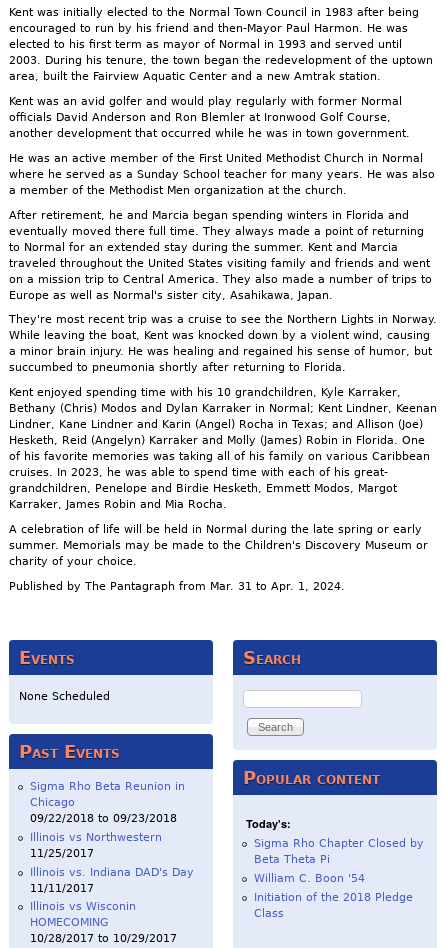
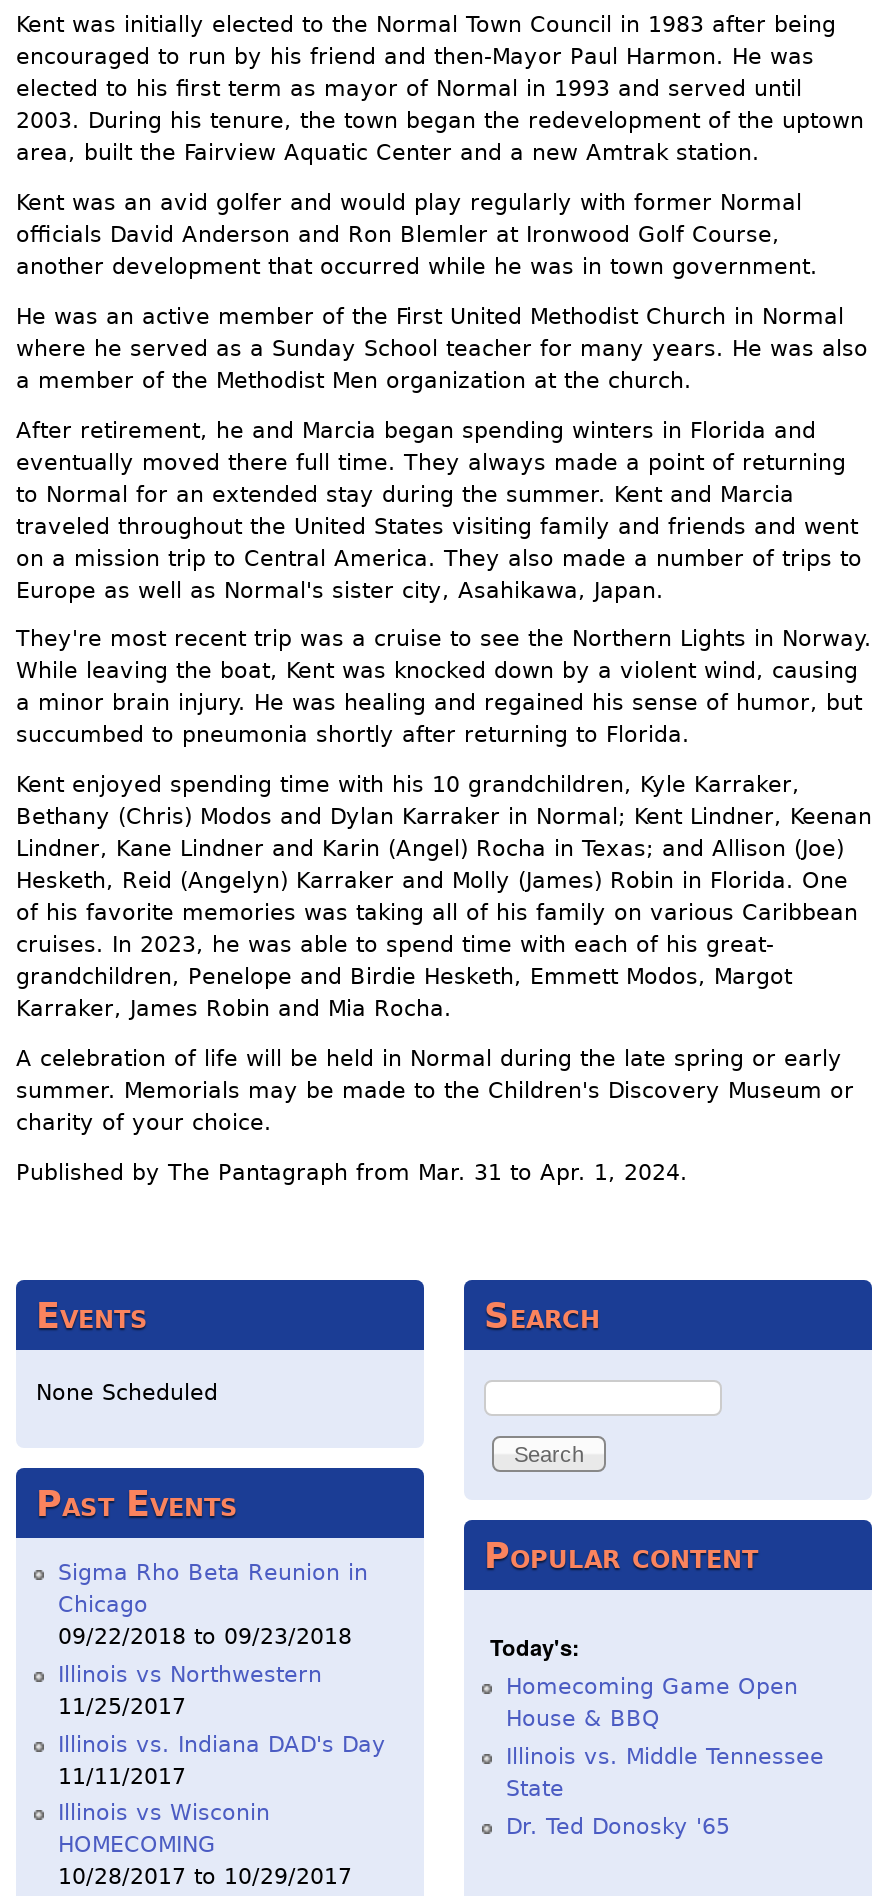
- Sigma Rho Chapter Closed by
- Beta Theta Pi
- William C. Boon '54
- Initiation of the 2018 Pledge
- Class
+ Homecoming Game Open
+ House & BBQ
+ Illinois vs. Middle Tennessee
+ State
+ Dr. Ted Donosky '65
